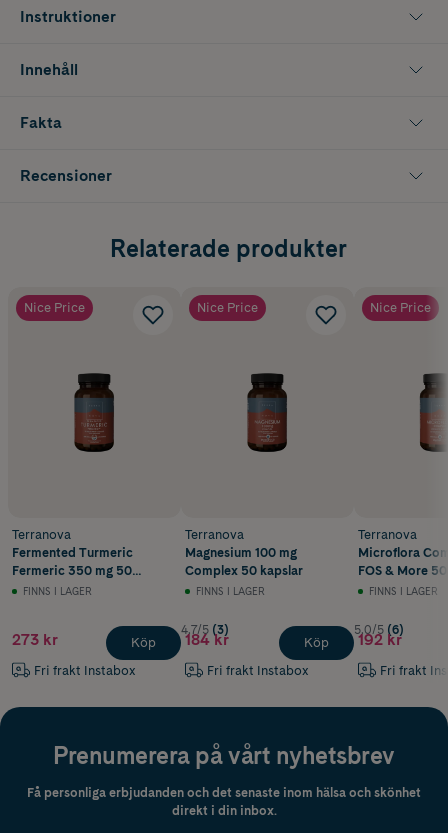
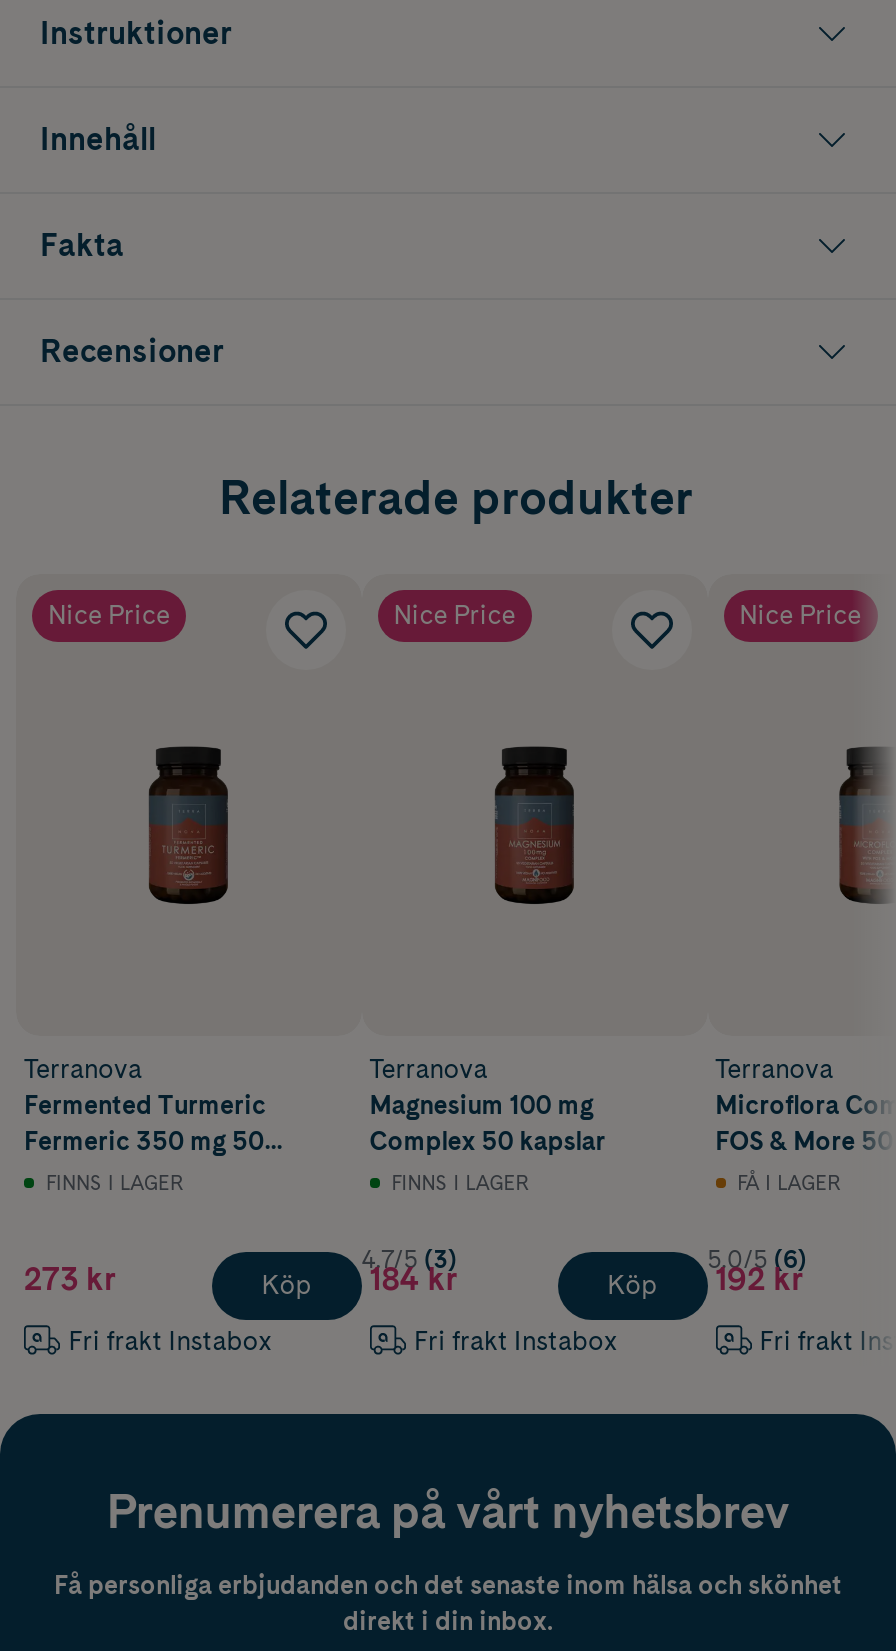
- FINNS I LAGER
+ FÅ I LAGER
